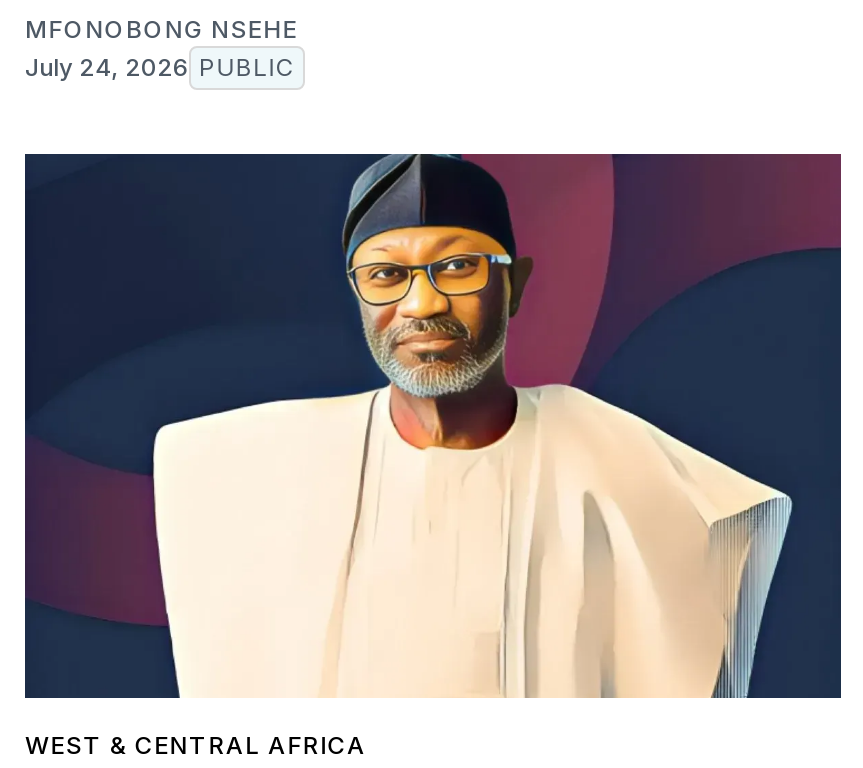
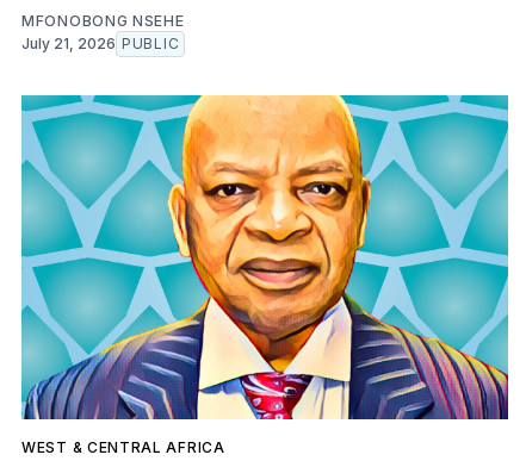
- July 24, 2026 PUBLIC
+ July 21, 2026 PUBLIC

- [image]
+ [image]
